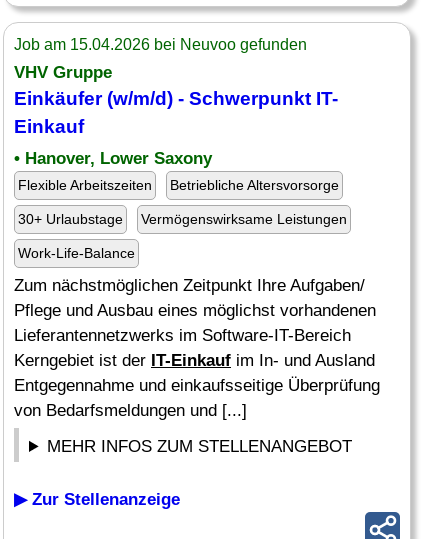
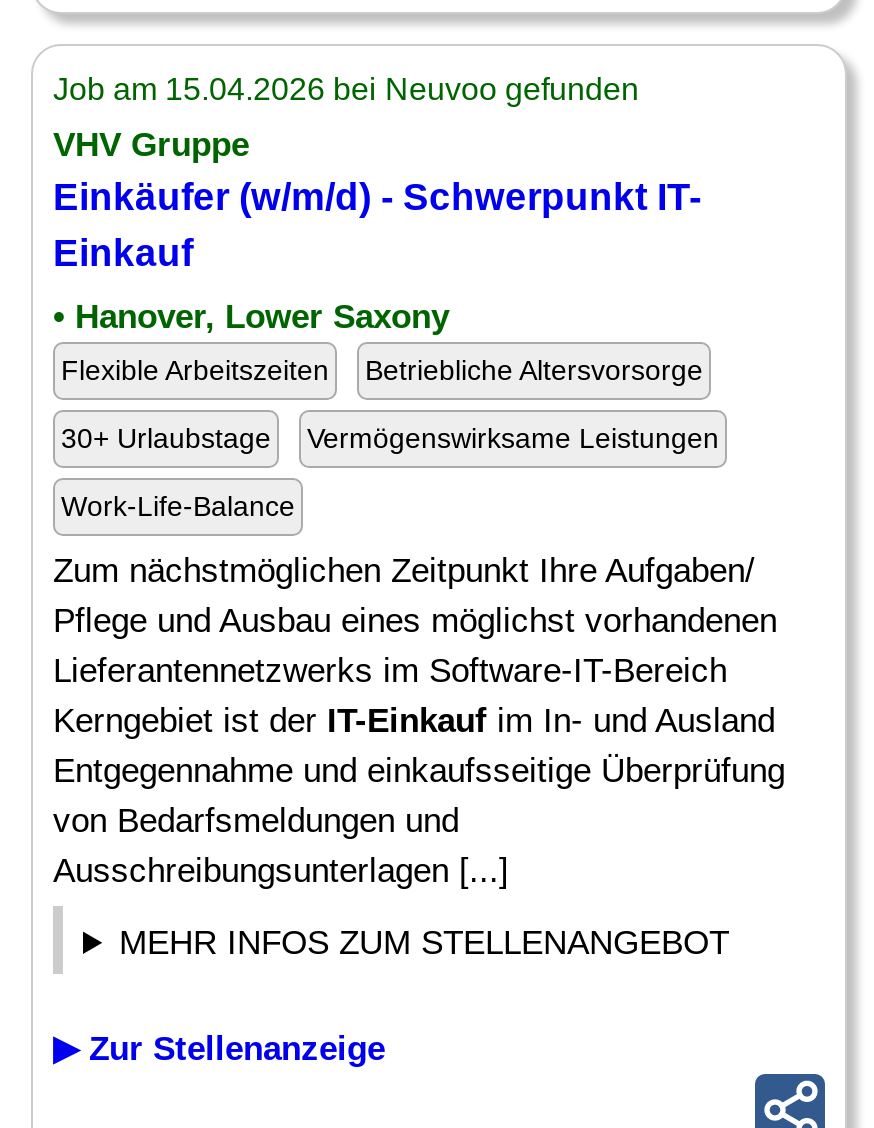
- von Bedarfsmeldungen und [...]
+ von Bedarfsmeldungen und
+ Ausschreibungsunterlagen [...]
